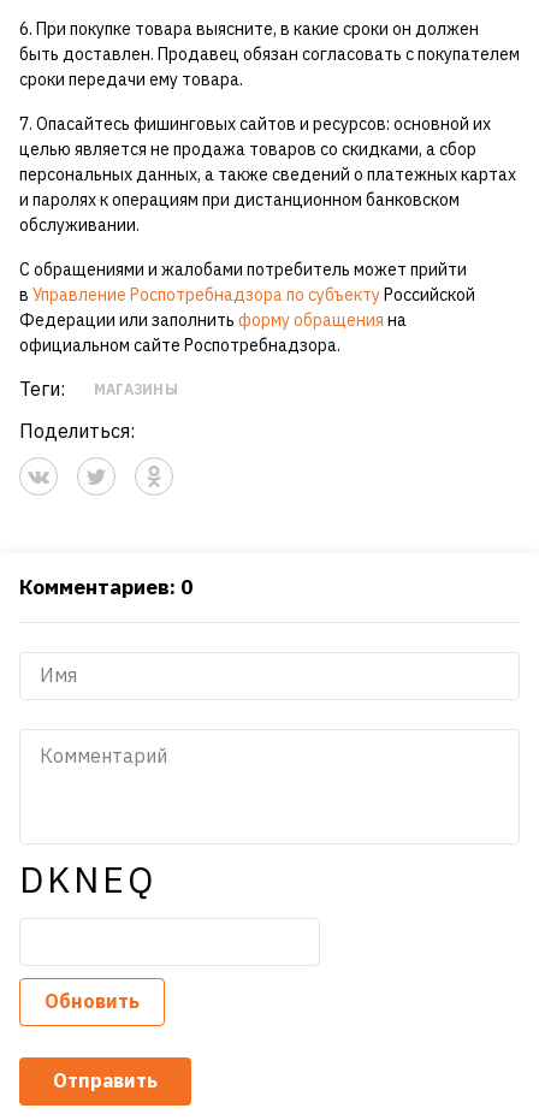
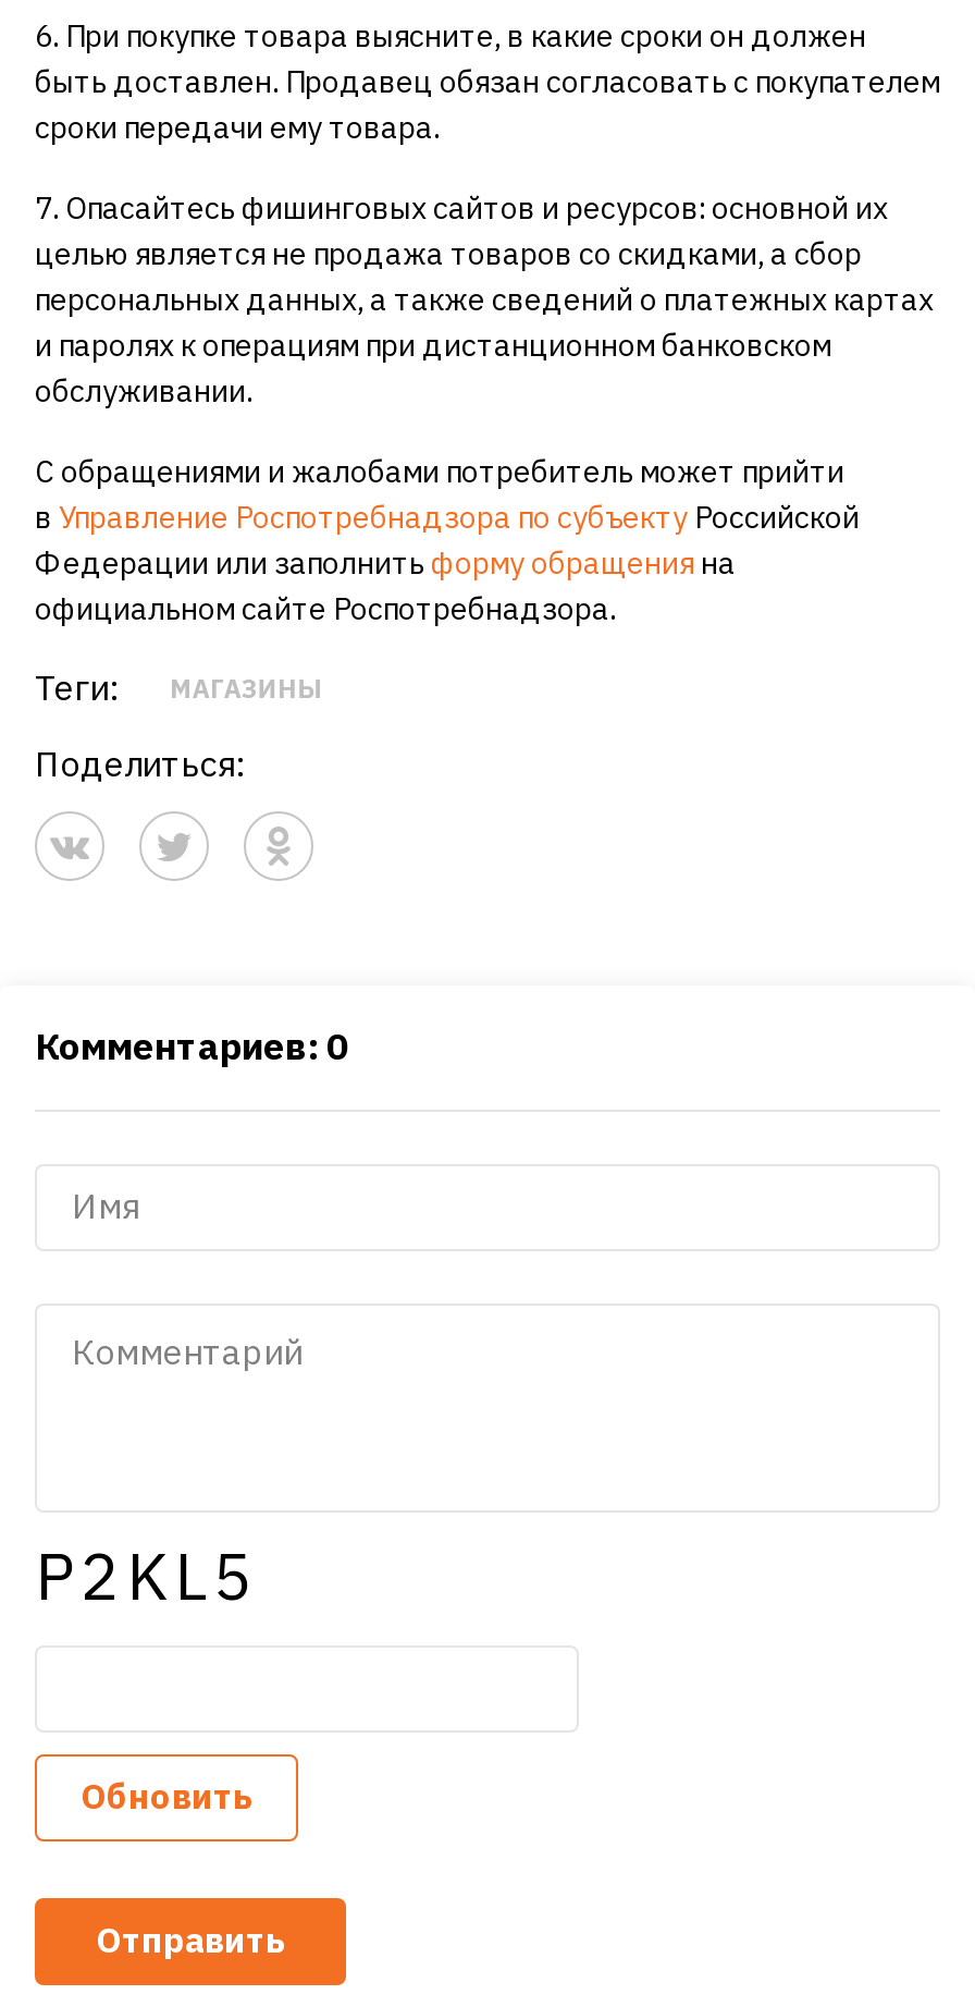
- DKNEQ
+ P2KL5
